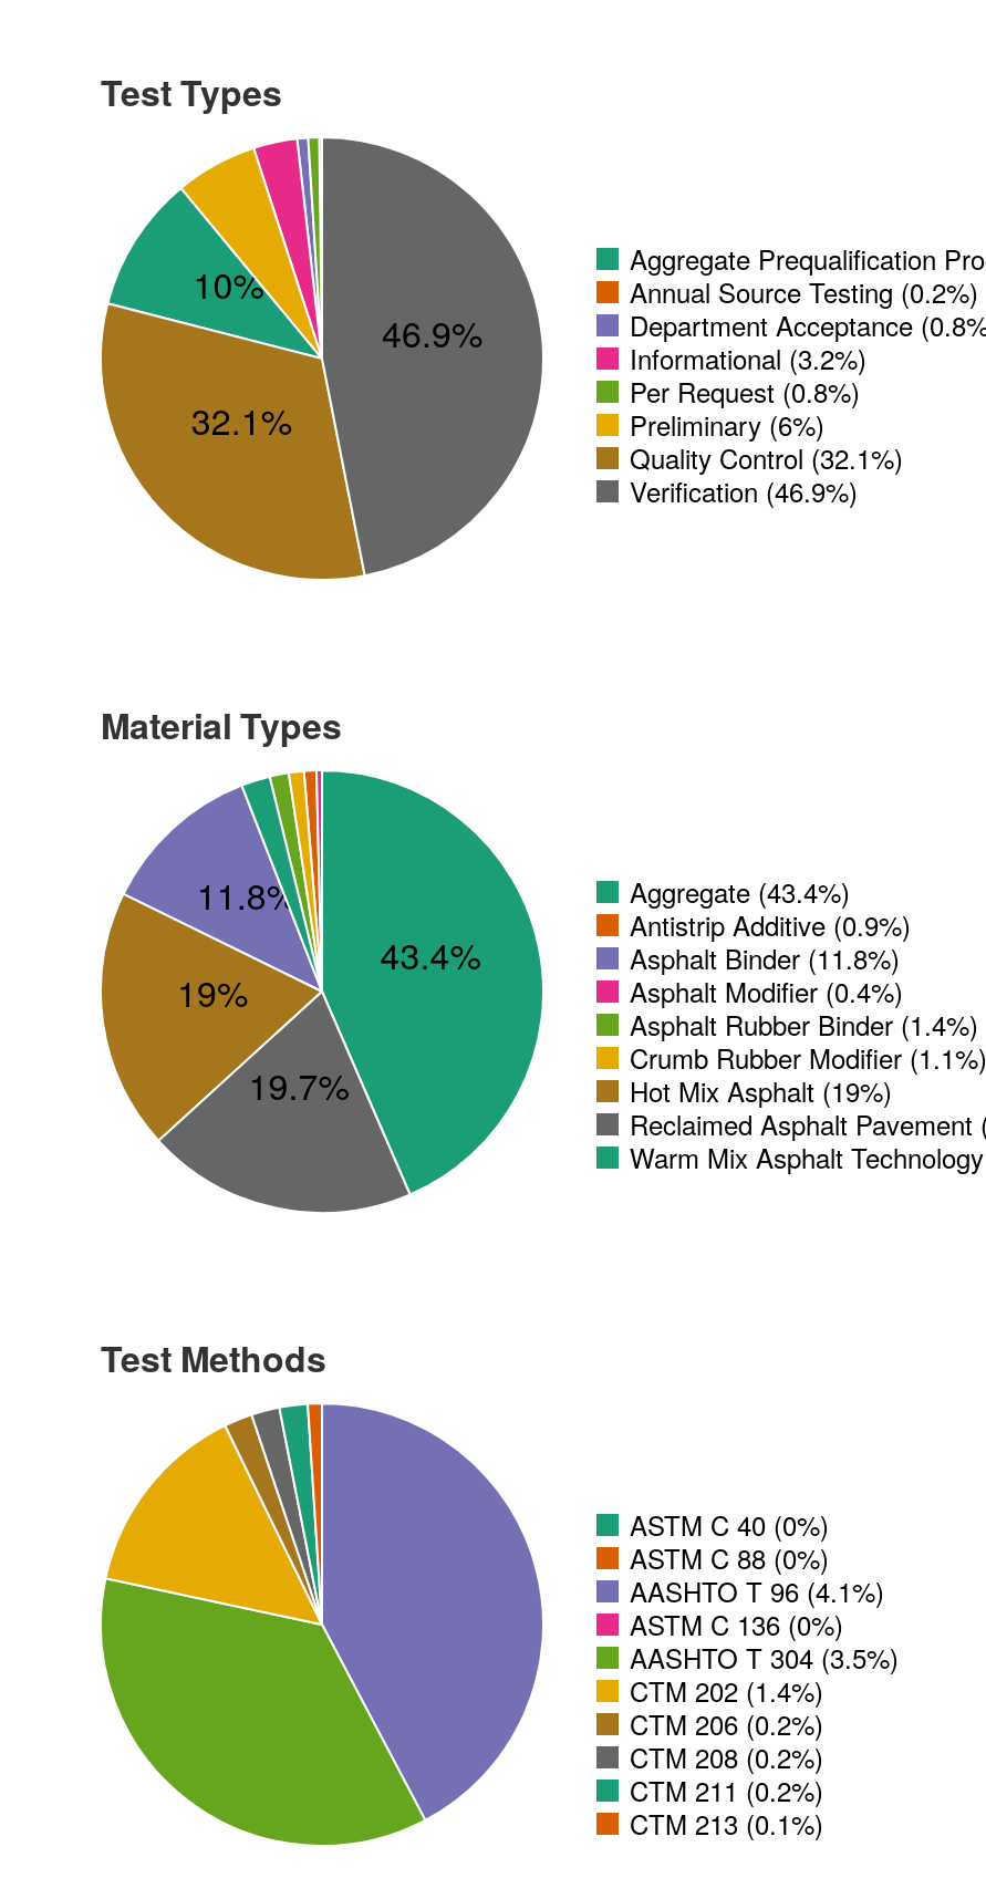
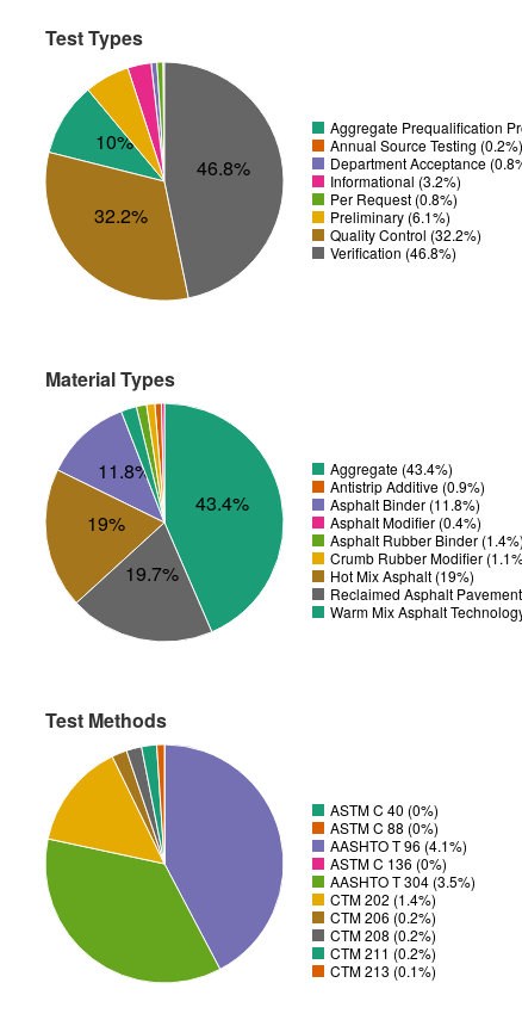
- 46.9%
+ 46.8%

- 32.1%
+ 32.2%

- Preliminary (6%)
+ Preliminary (6.1%)

- Quality Control (32.1%)
+ Quality Control (32.2%)

- Verification (46.9%)
+ Verification (46.8%)
